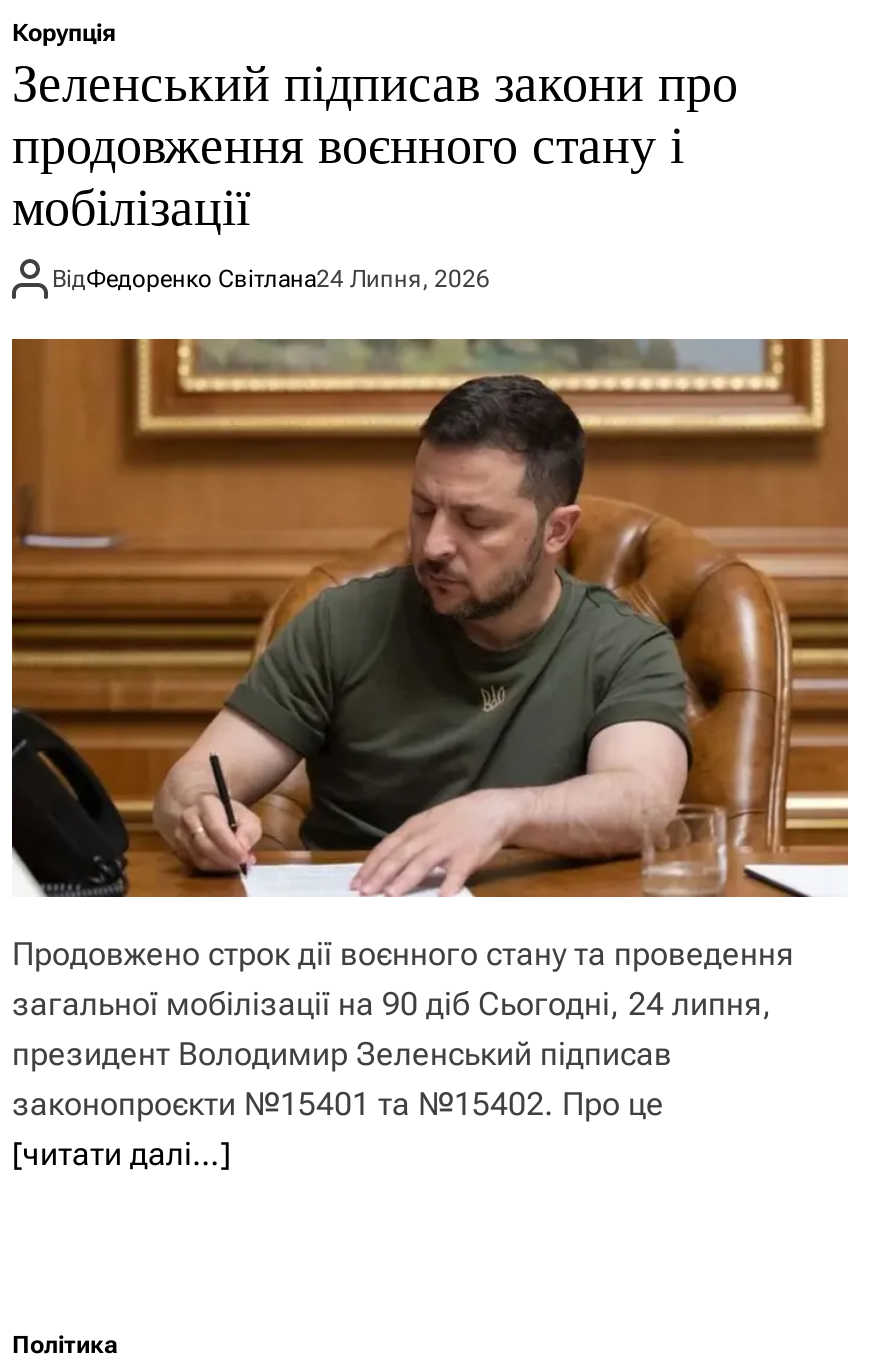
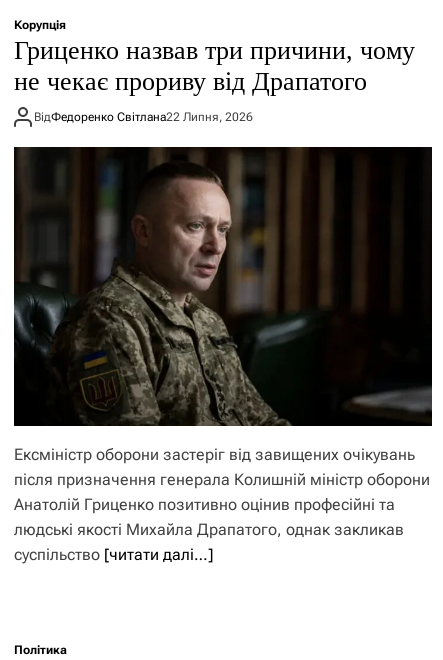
- Зеленський підписав закони про
- продовження воєнного стану і
- мобілізації
+ Гриценко назвав три причини, чому
+ не чекає прориву від Драпатого

- ВідФедоренко Світлана24 Липня, 2026
+ ВідФедоренко Світлана22 Липня, 2026

- [image]
- Продовжено строк дії воєнного стану та проведення
- загальної мобілізації на 90 діб Сьогодні, 24 липня,
- президент Володимир Зеленський підписав
- законопроєкти №15401 та №15402. Про це
- [читати далі…]
+ [image]
+ Ексміністр оборони застеріг від завищених очікувань
+ після призначення генерала Колишній міністр оборони
+ Анатолій Гриценко позитивно оцінив професійні та
+ людські якості Михайла Драпатого, однак закликав
+ суспільство [читати далі…]
